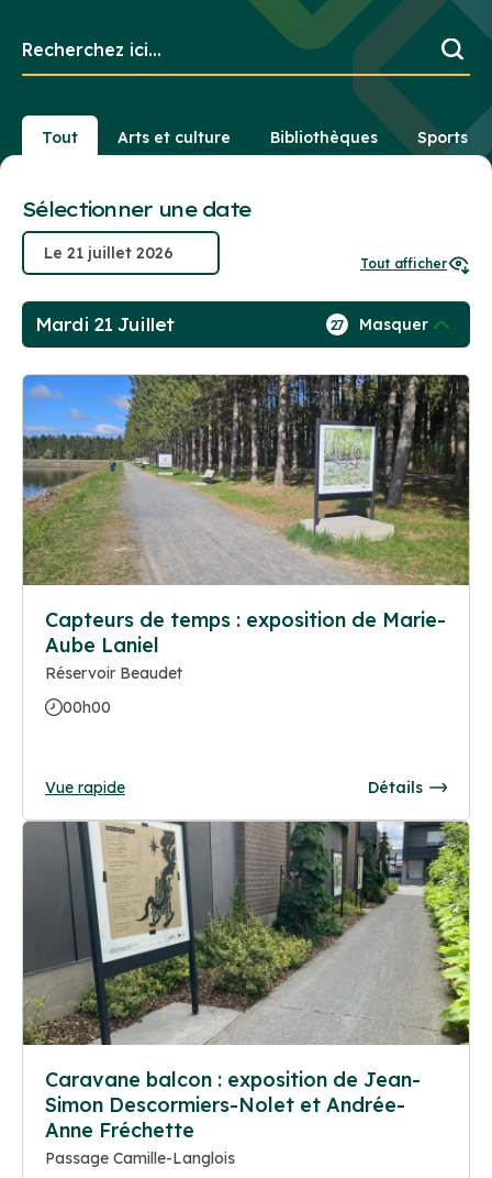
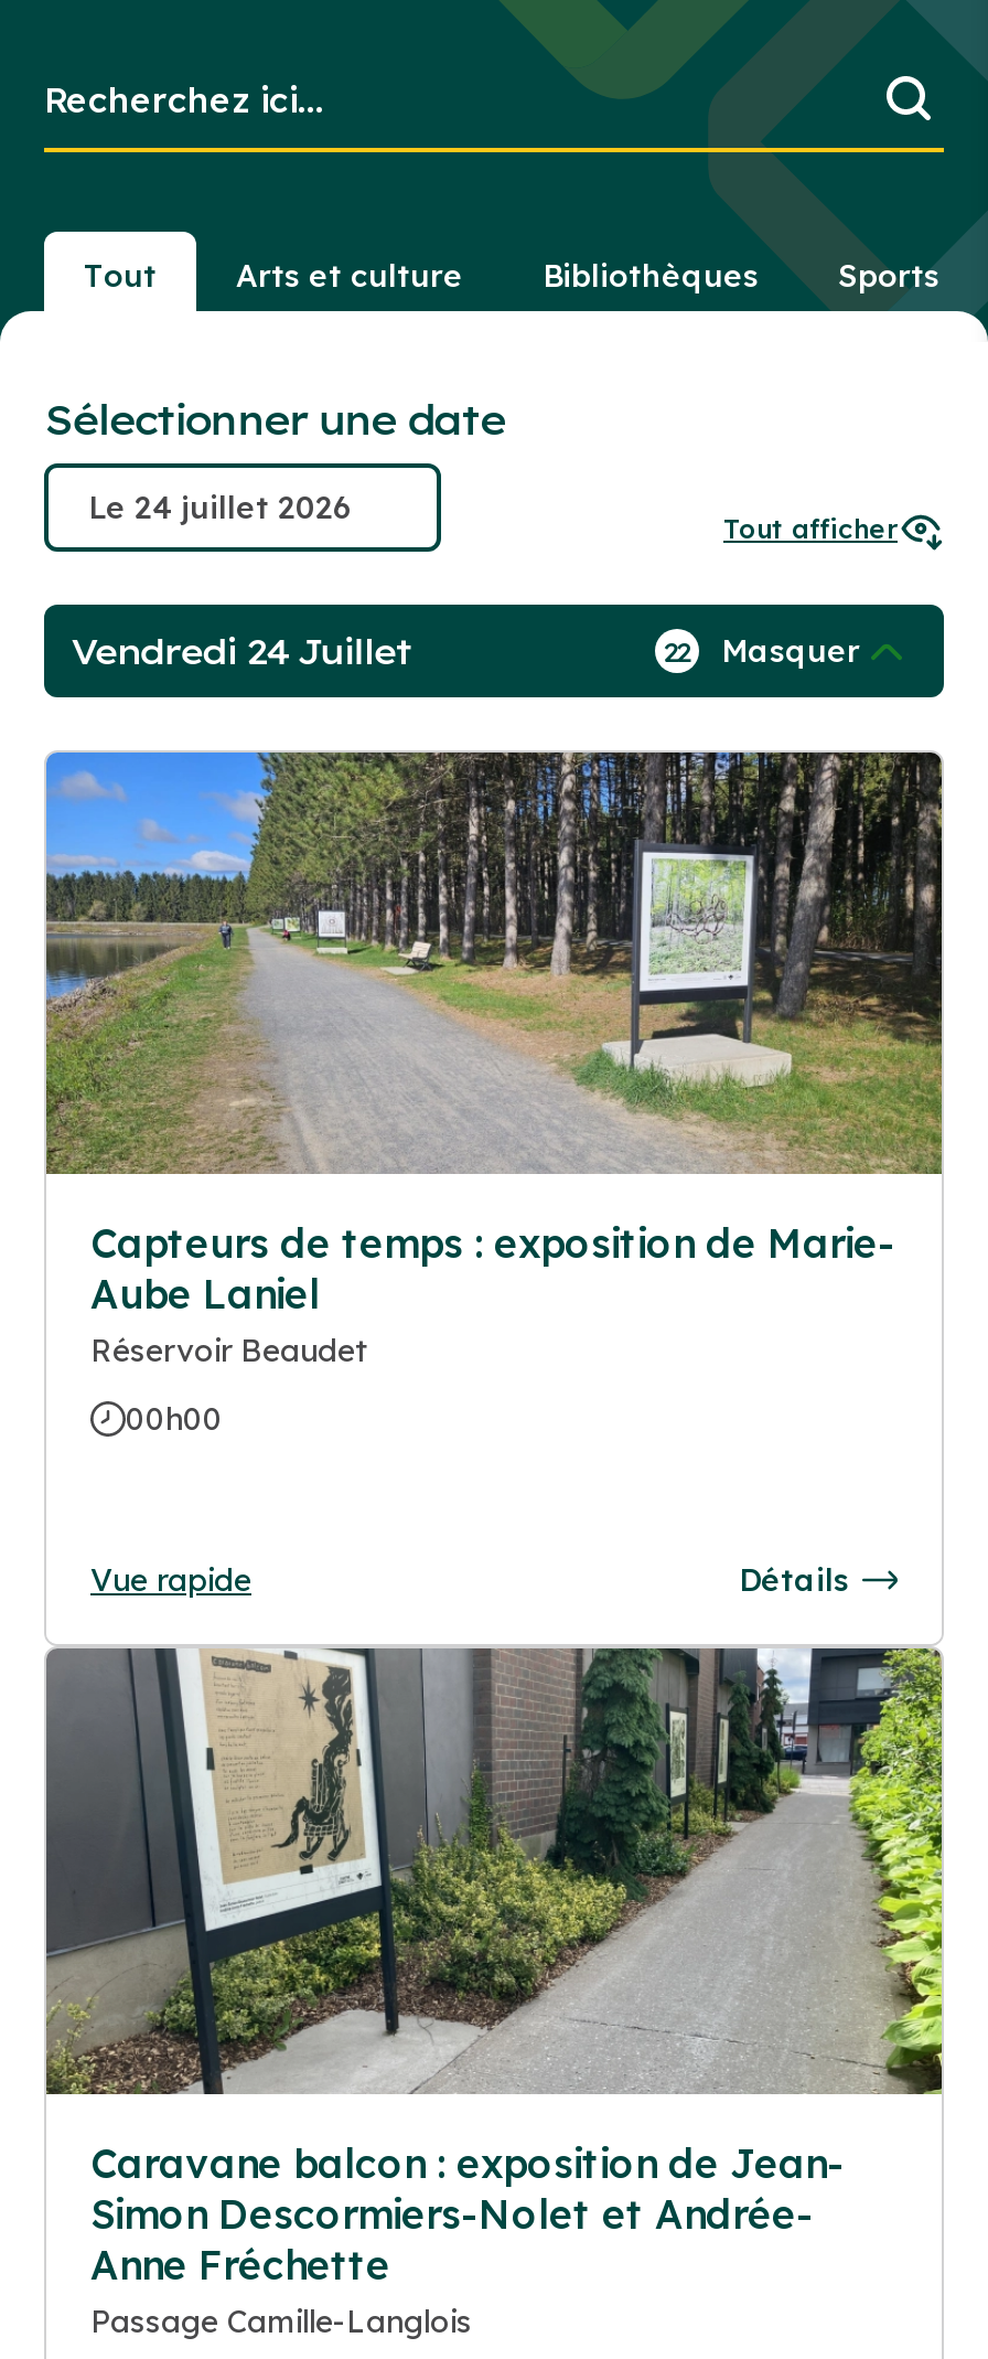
- Mardi 21 Juillet
+ Vendredi 24 Juillet

- 27 Masquer
+ 22 Masquer
